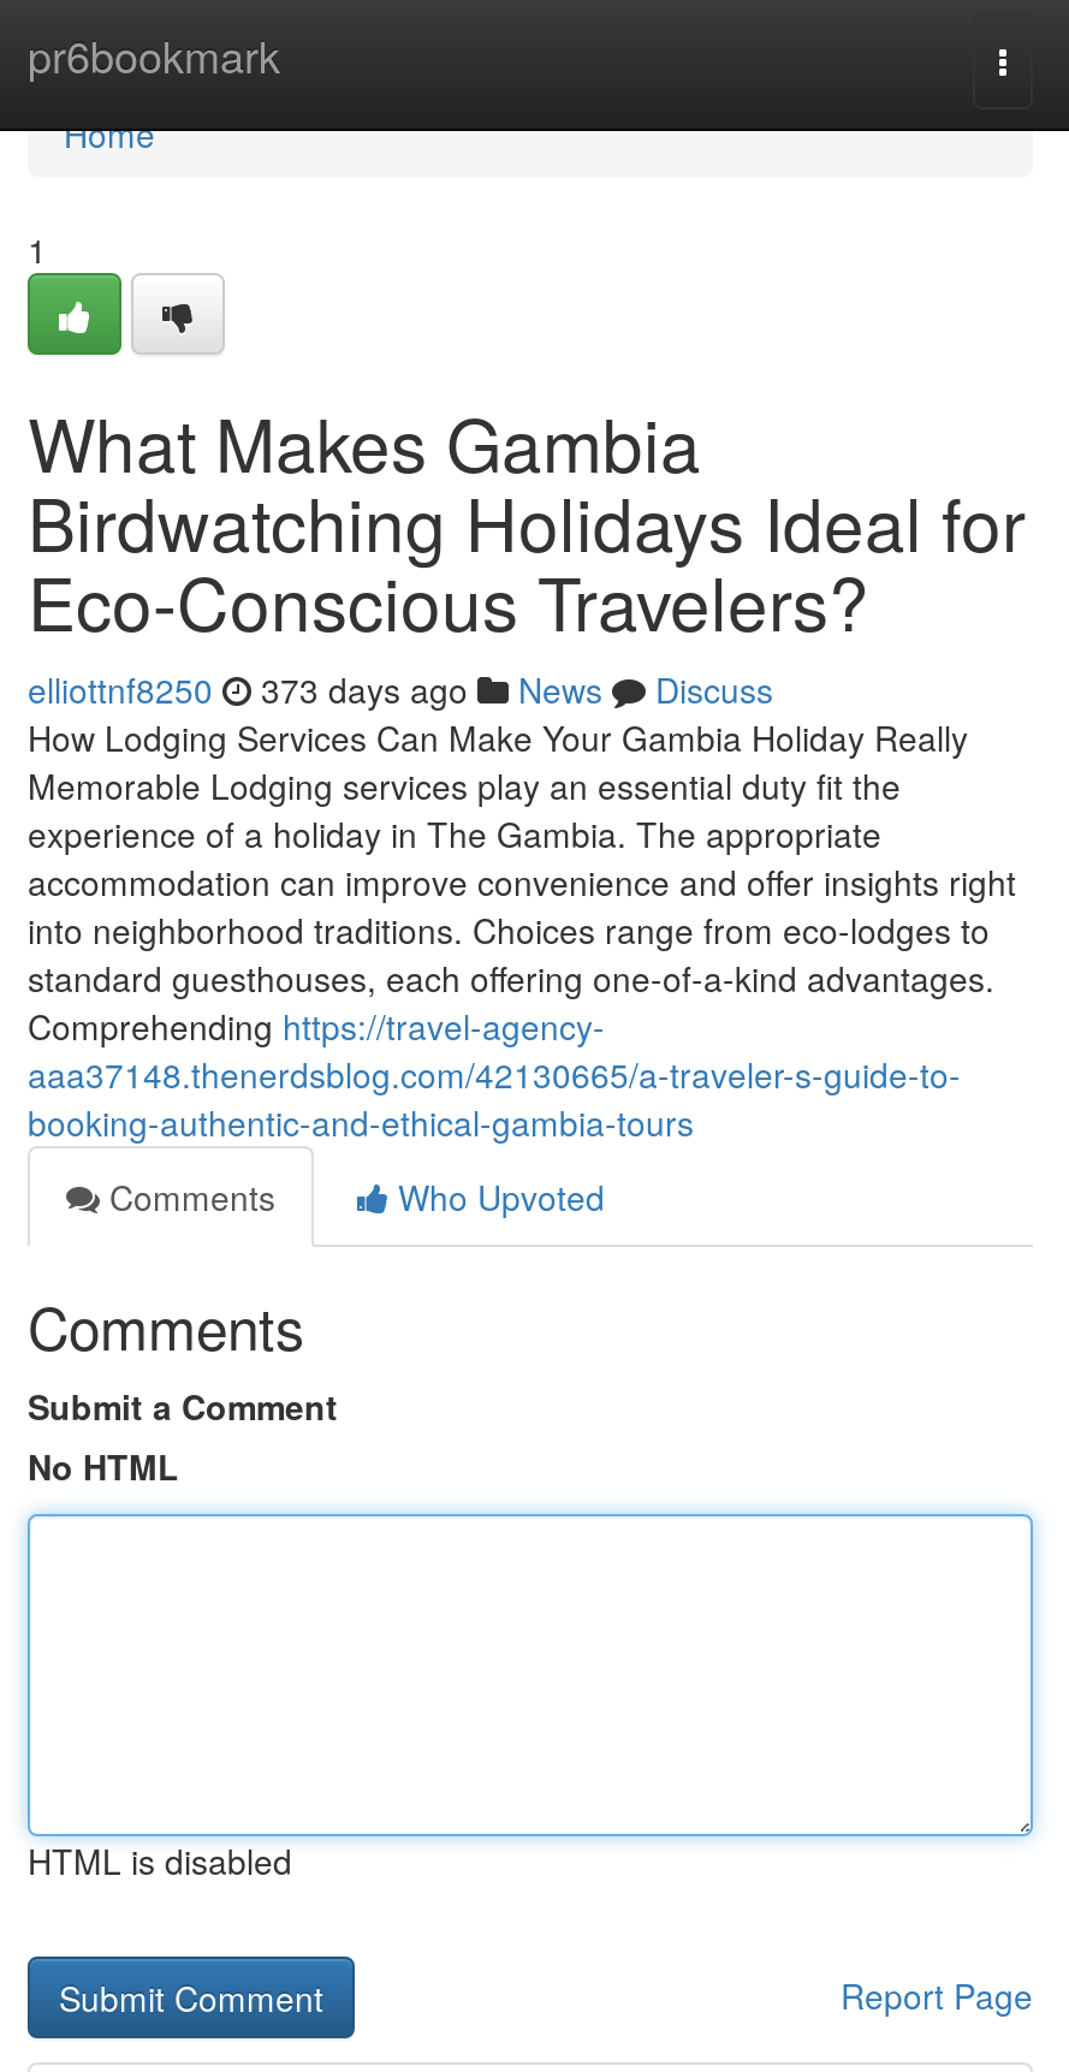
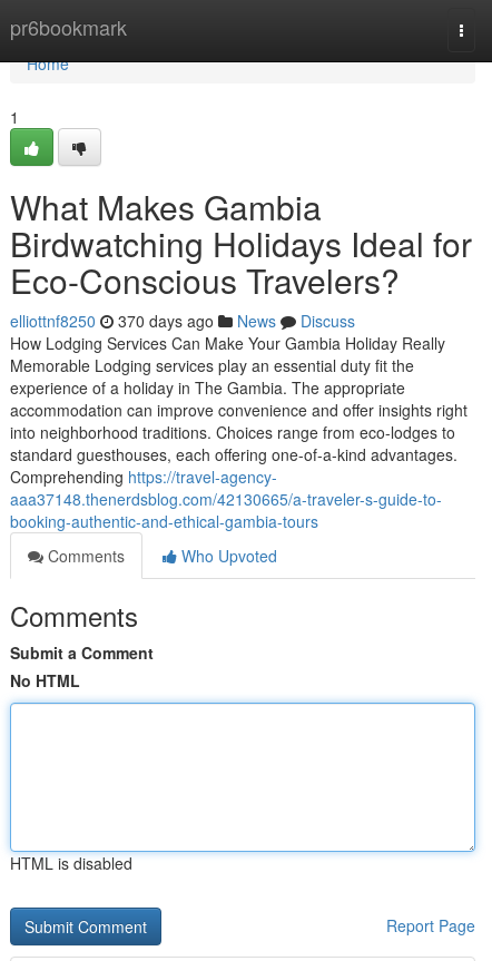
- elliottnf8250 373 days ago News Discuss
+ elliottnf8250 370 days ago News Discuss
